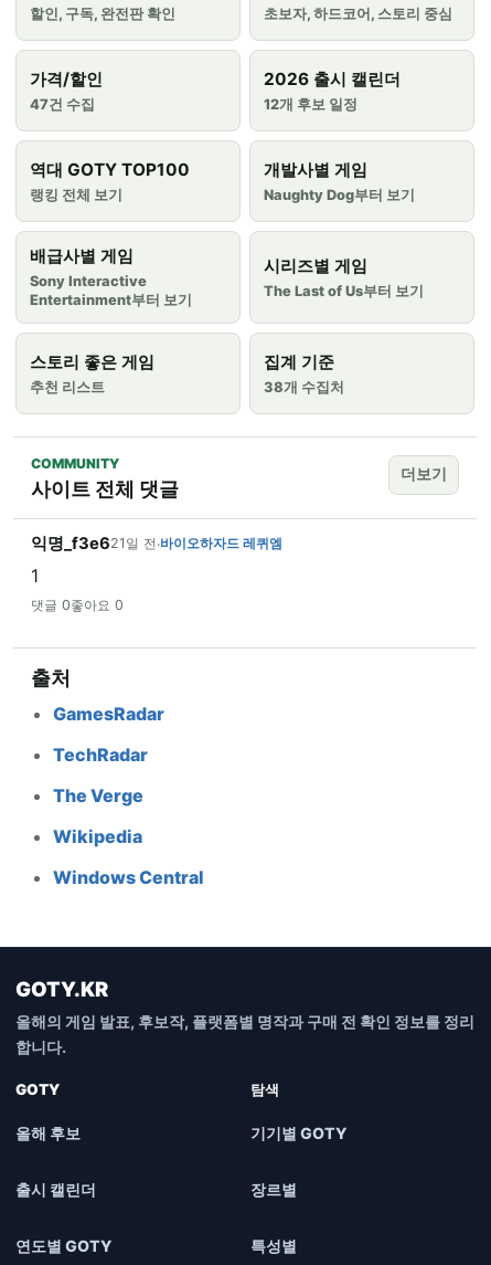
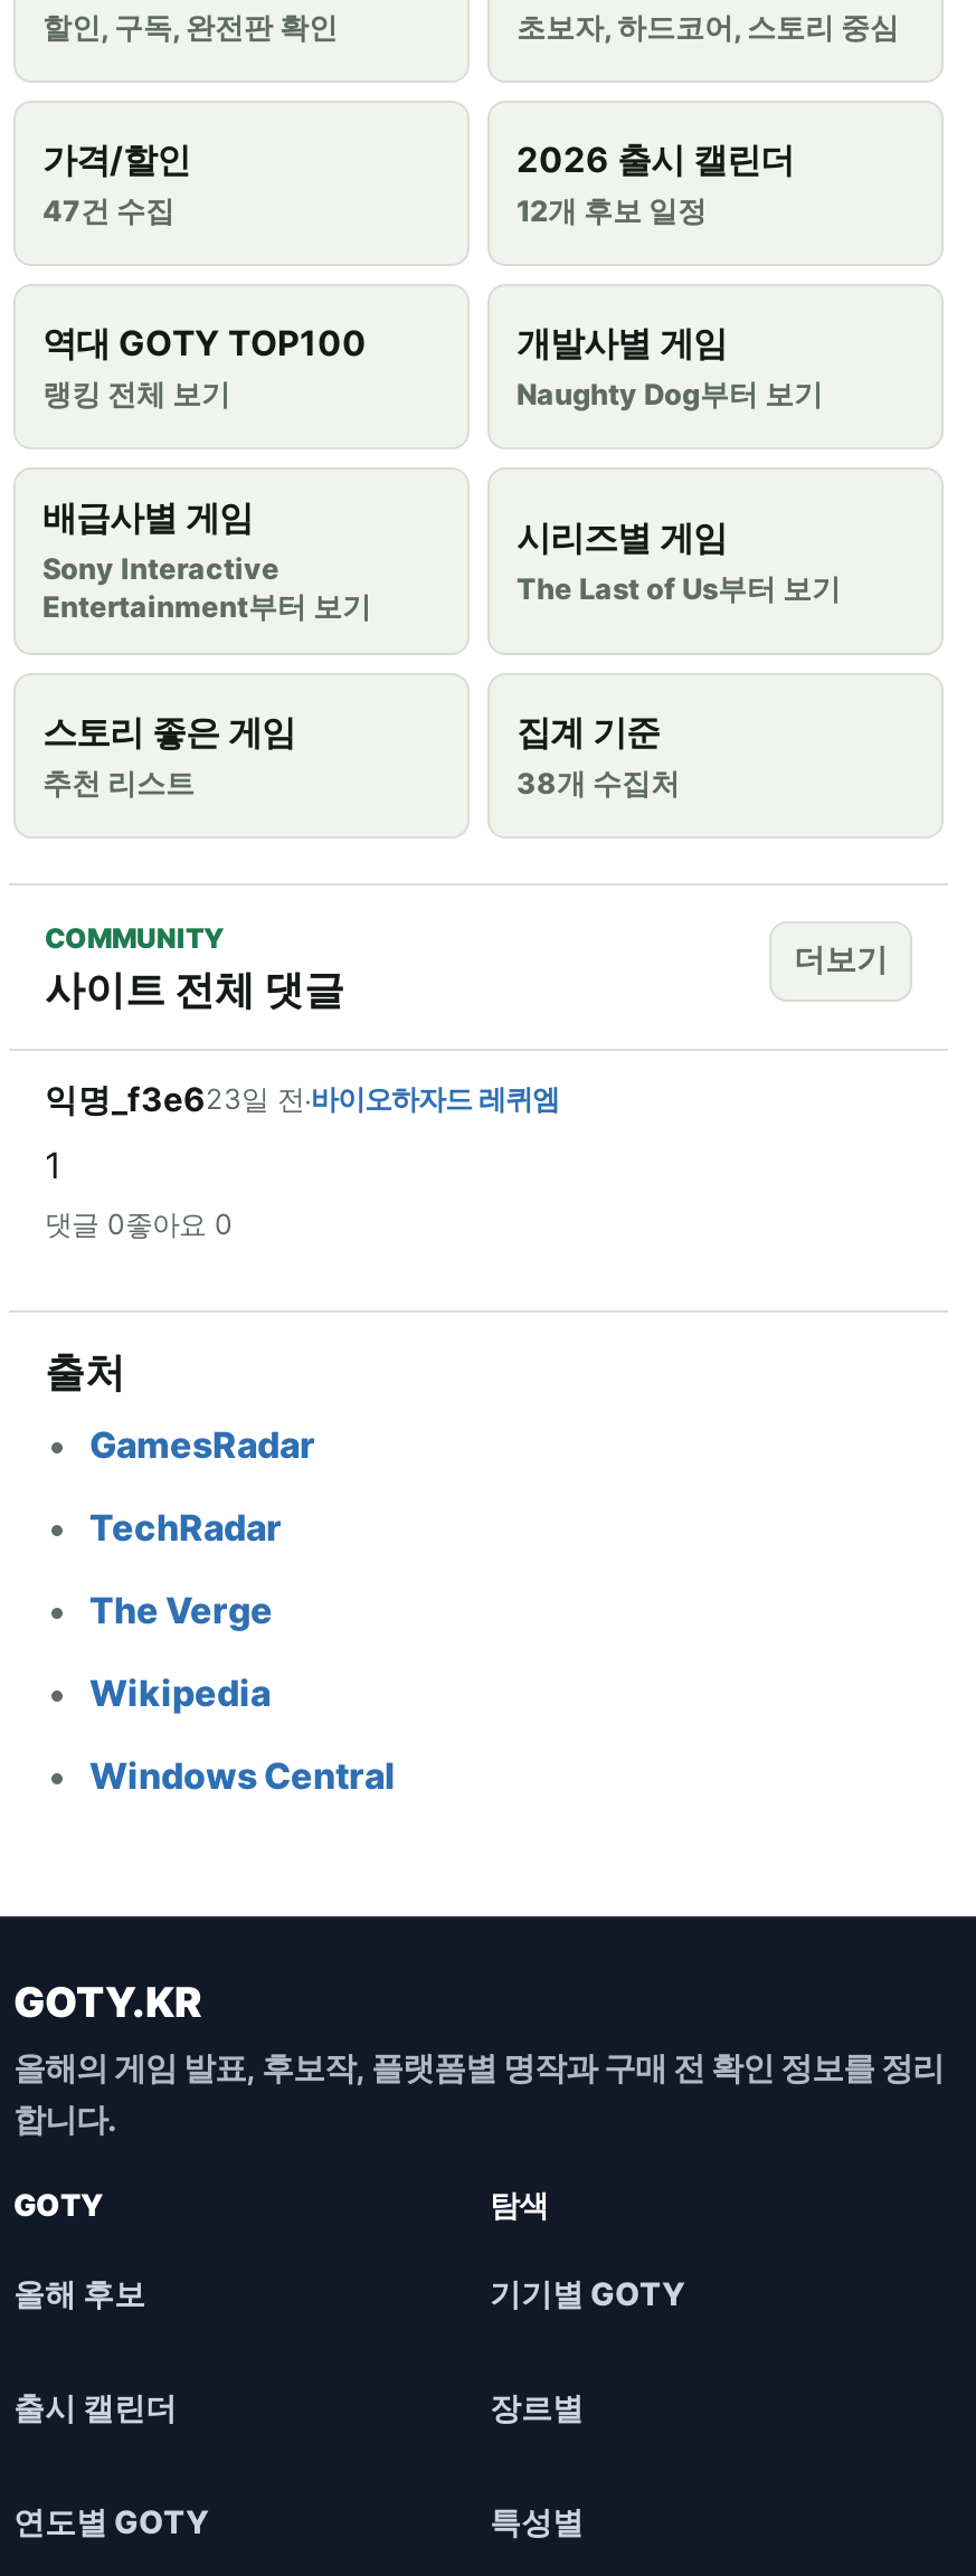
- 익명_f3e621일 전·바이오하자드 레퀴엠
+ 익명_f3e623일 전·바이오하자드 레퀴엠
